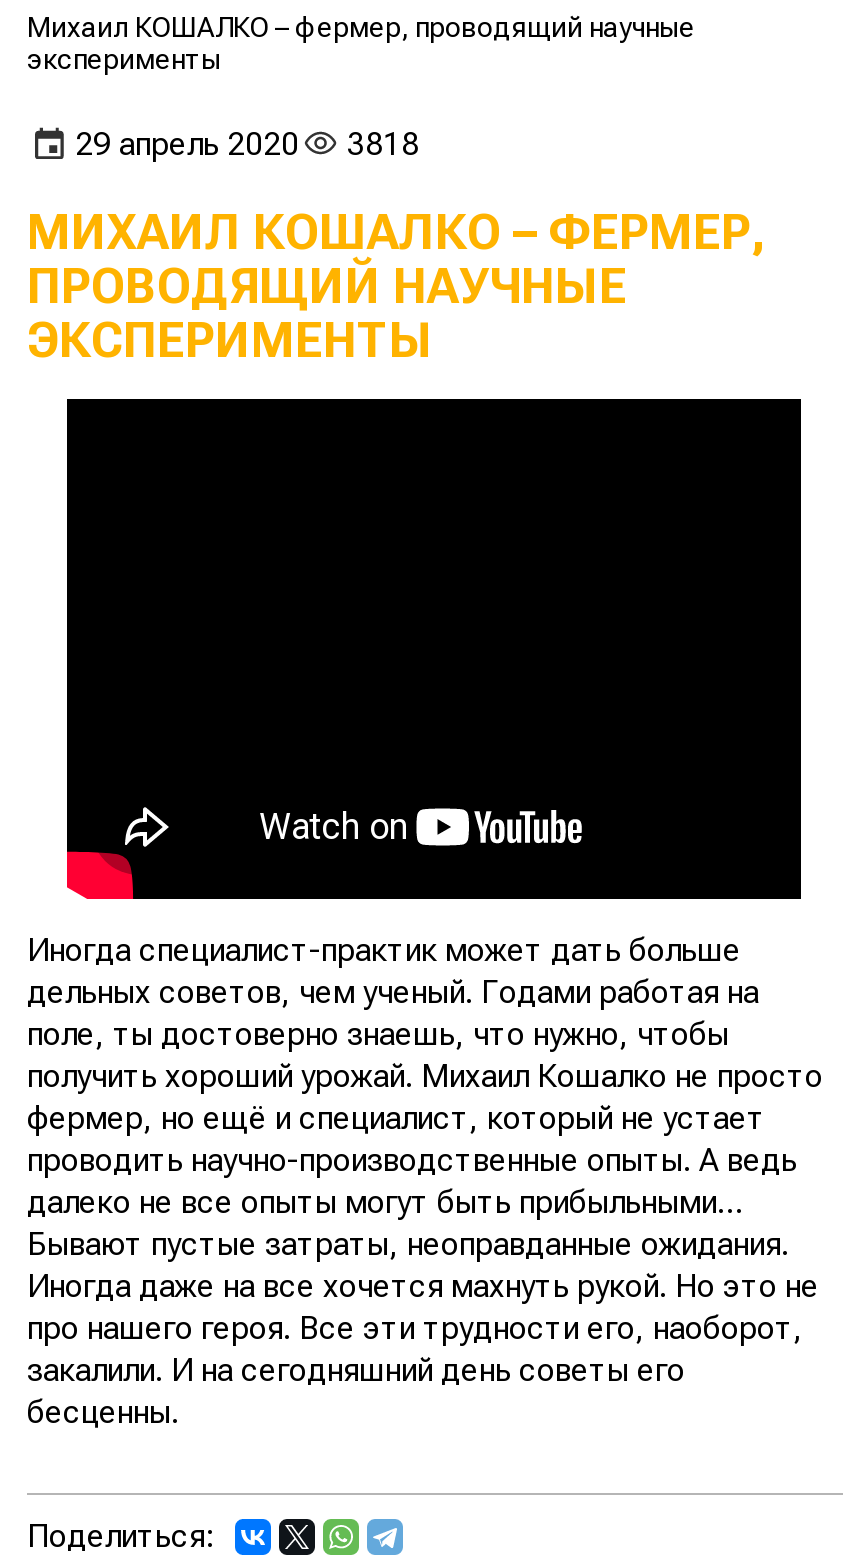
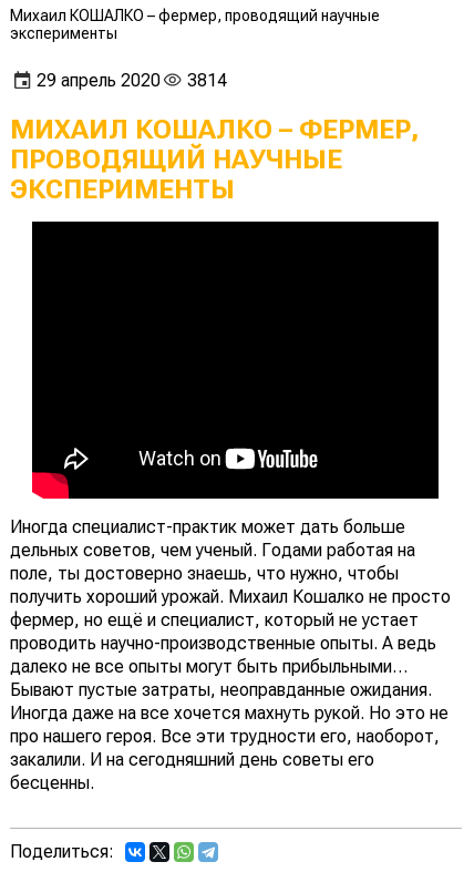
- 29 апрель 2020 3818
+ 29 апрель 2020 3814
